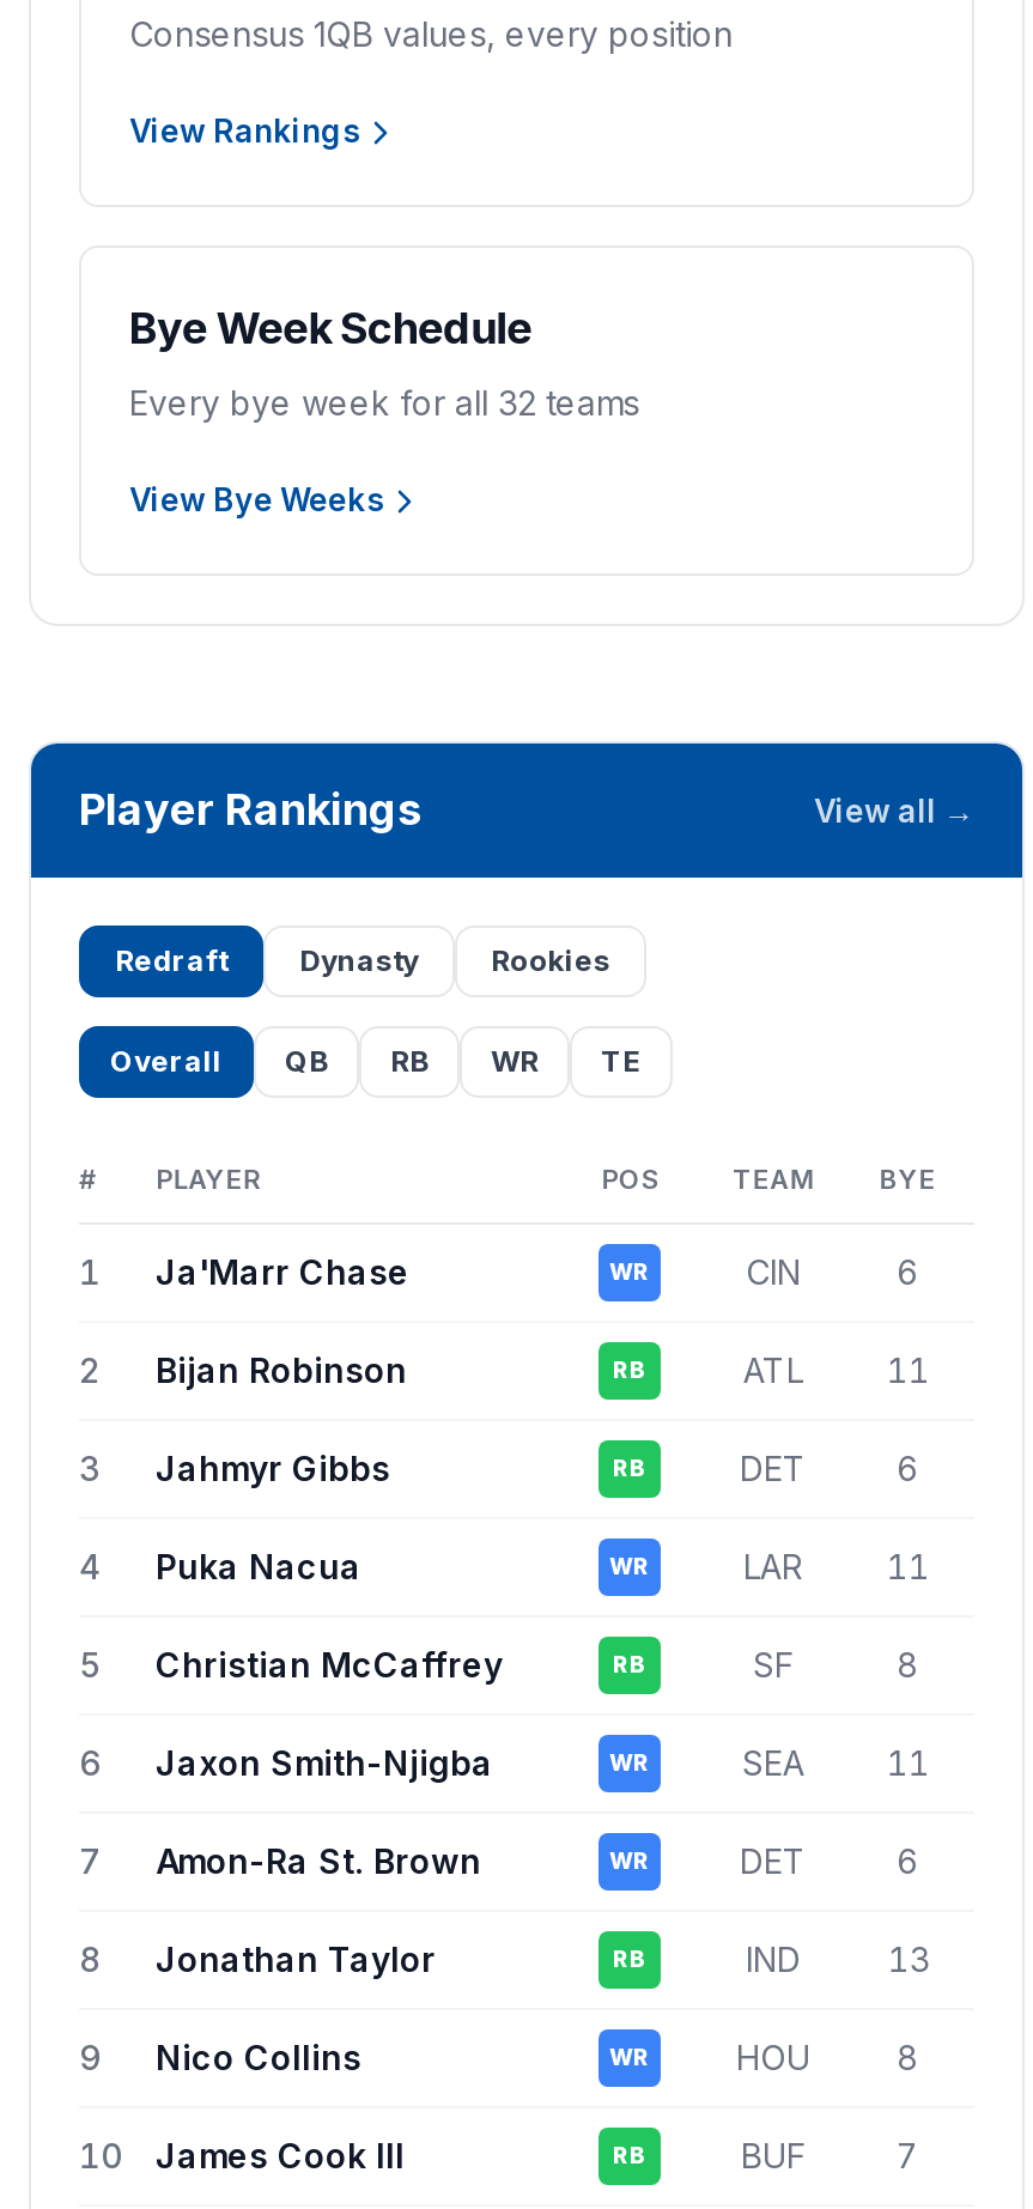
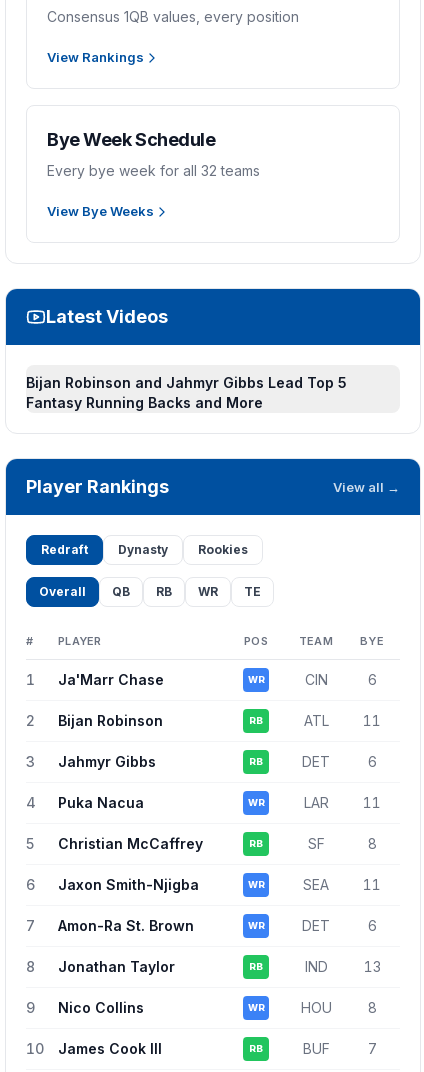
+ Latest Videos
+ Bijan Robinson and Jahmyr Gibbs Lead Top 5
+ Fantasy Running Backs and More
